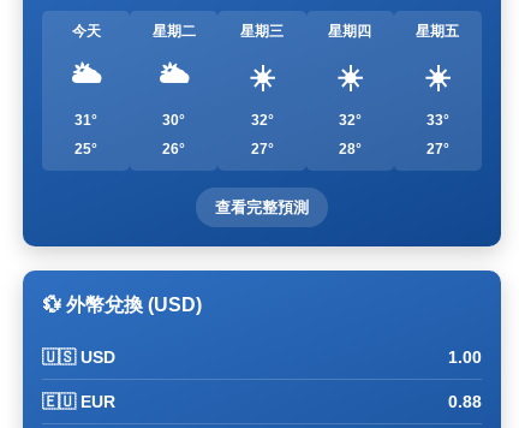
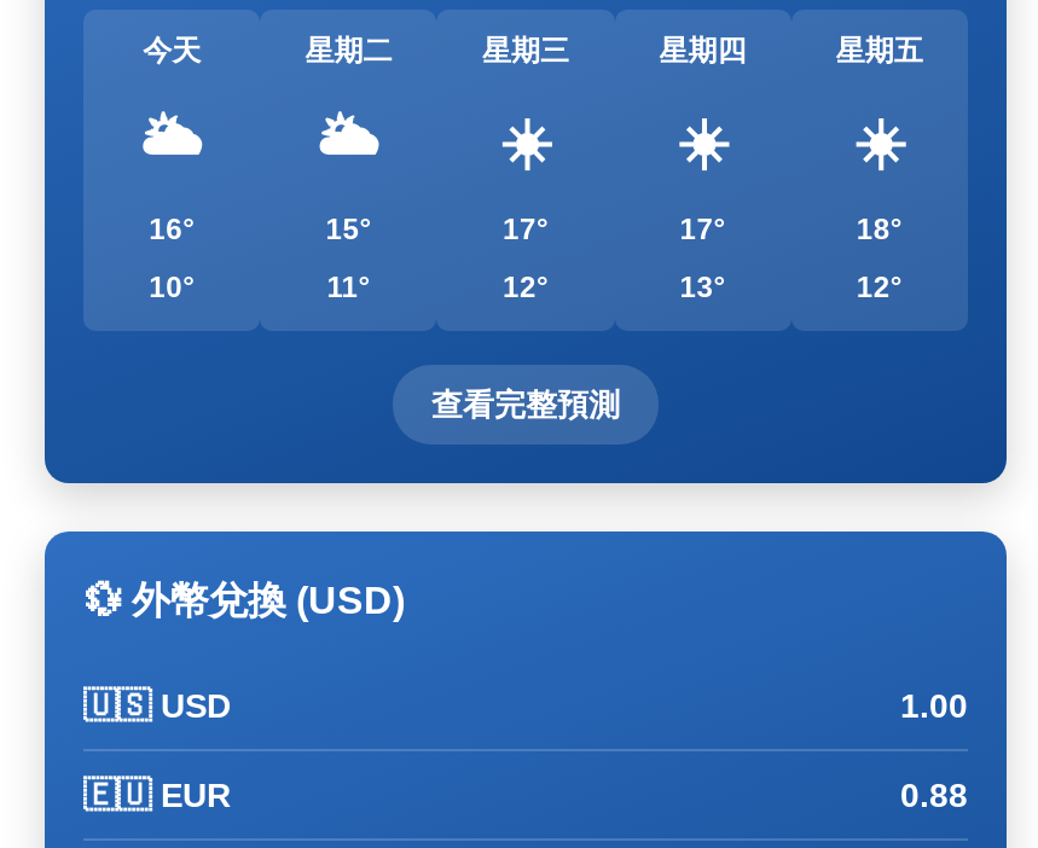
- 31°
+ 16°

- 30°
+ 15°

- 32°
+ 17°

- 32°
+ 17°

- 33°
+ 18°

- 25°
+ 10°

- 26°
+ 11°

- 27°
+ 12°

- 28°
+ 13°

- 27°
+ 12°
